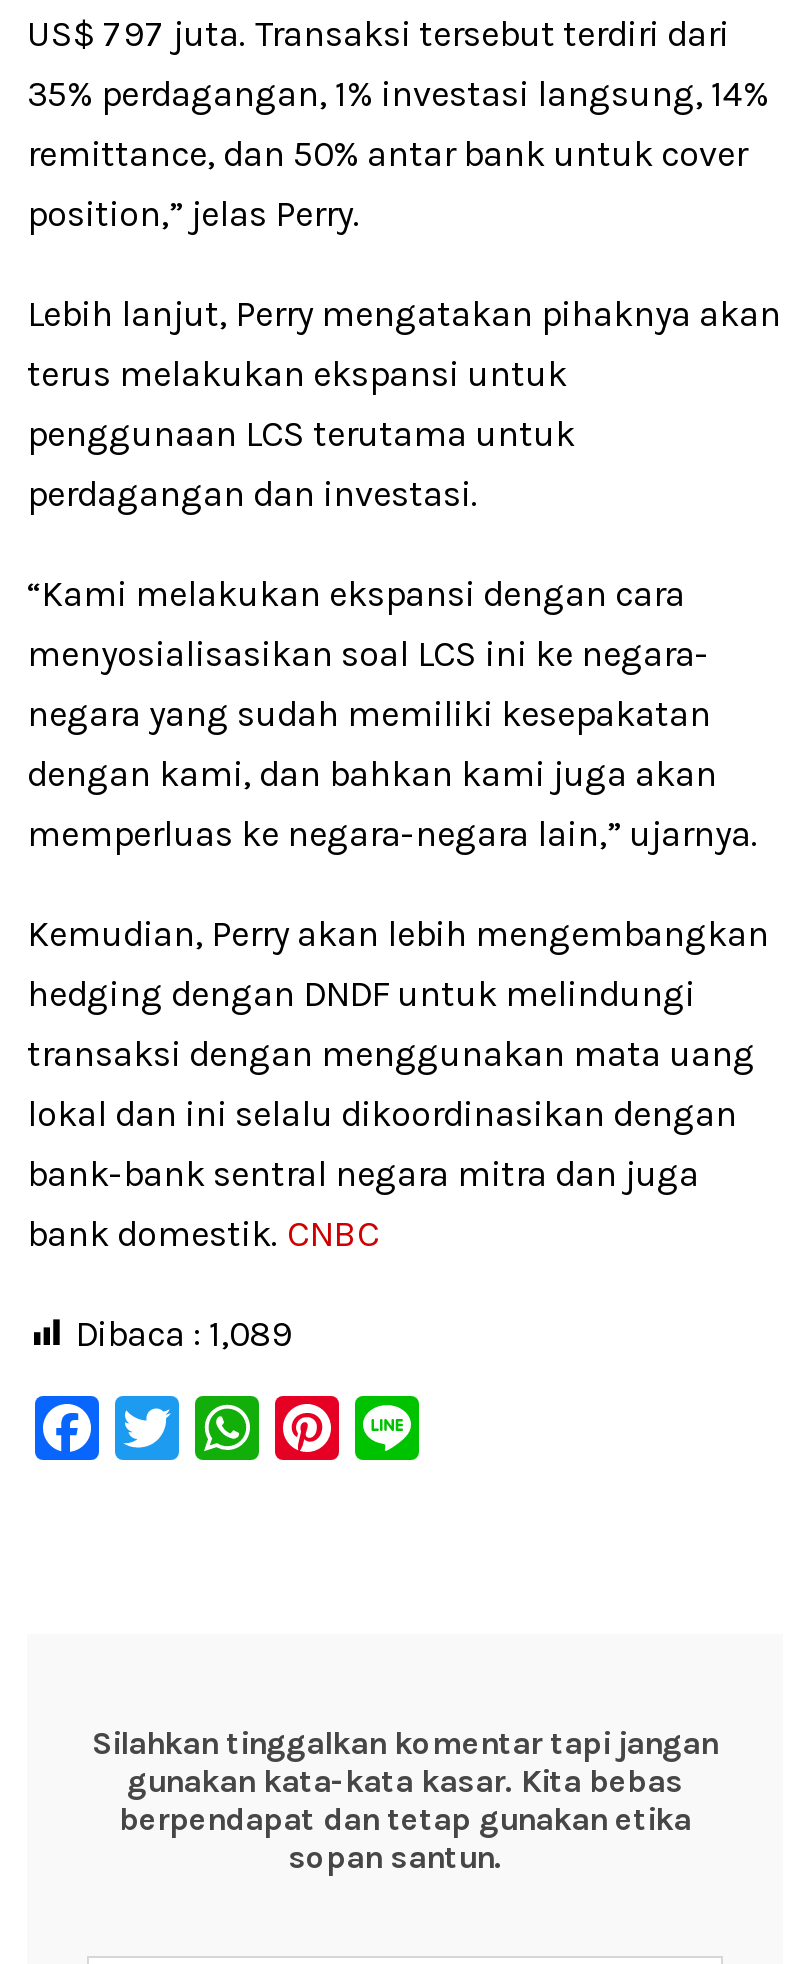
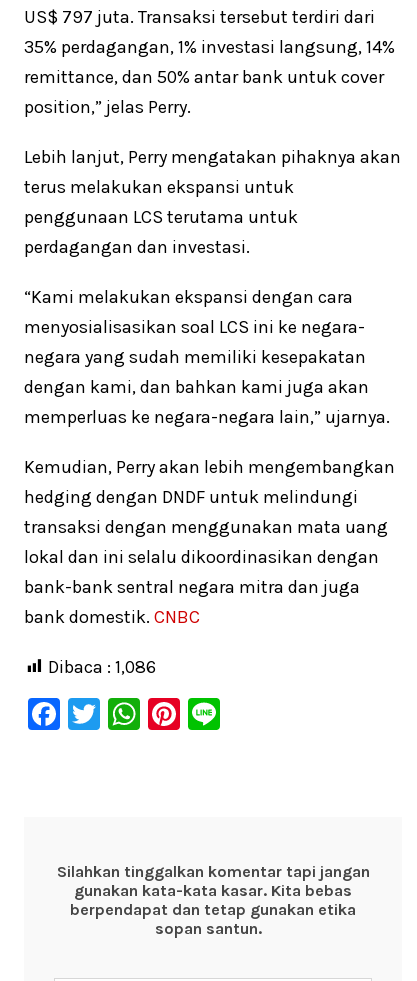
- Dibaca : 1,089
+ Dibaca : 1,086
